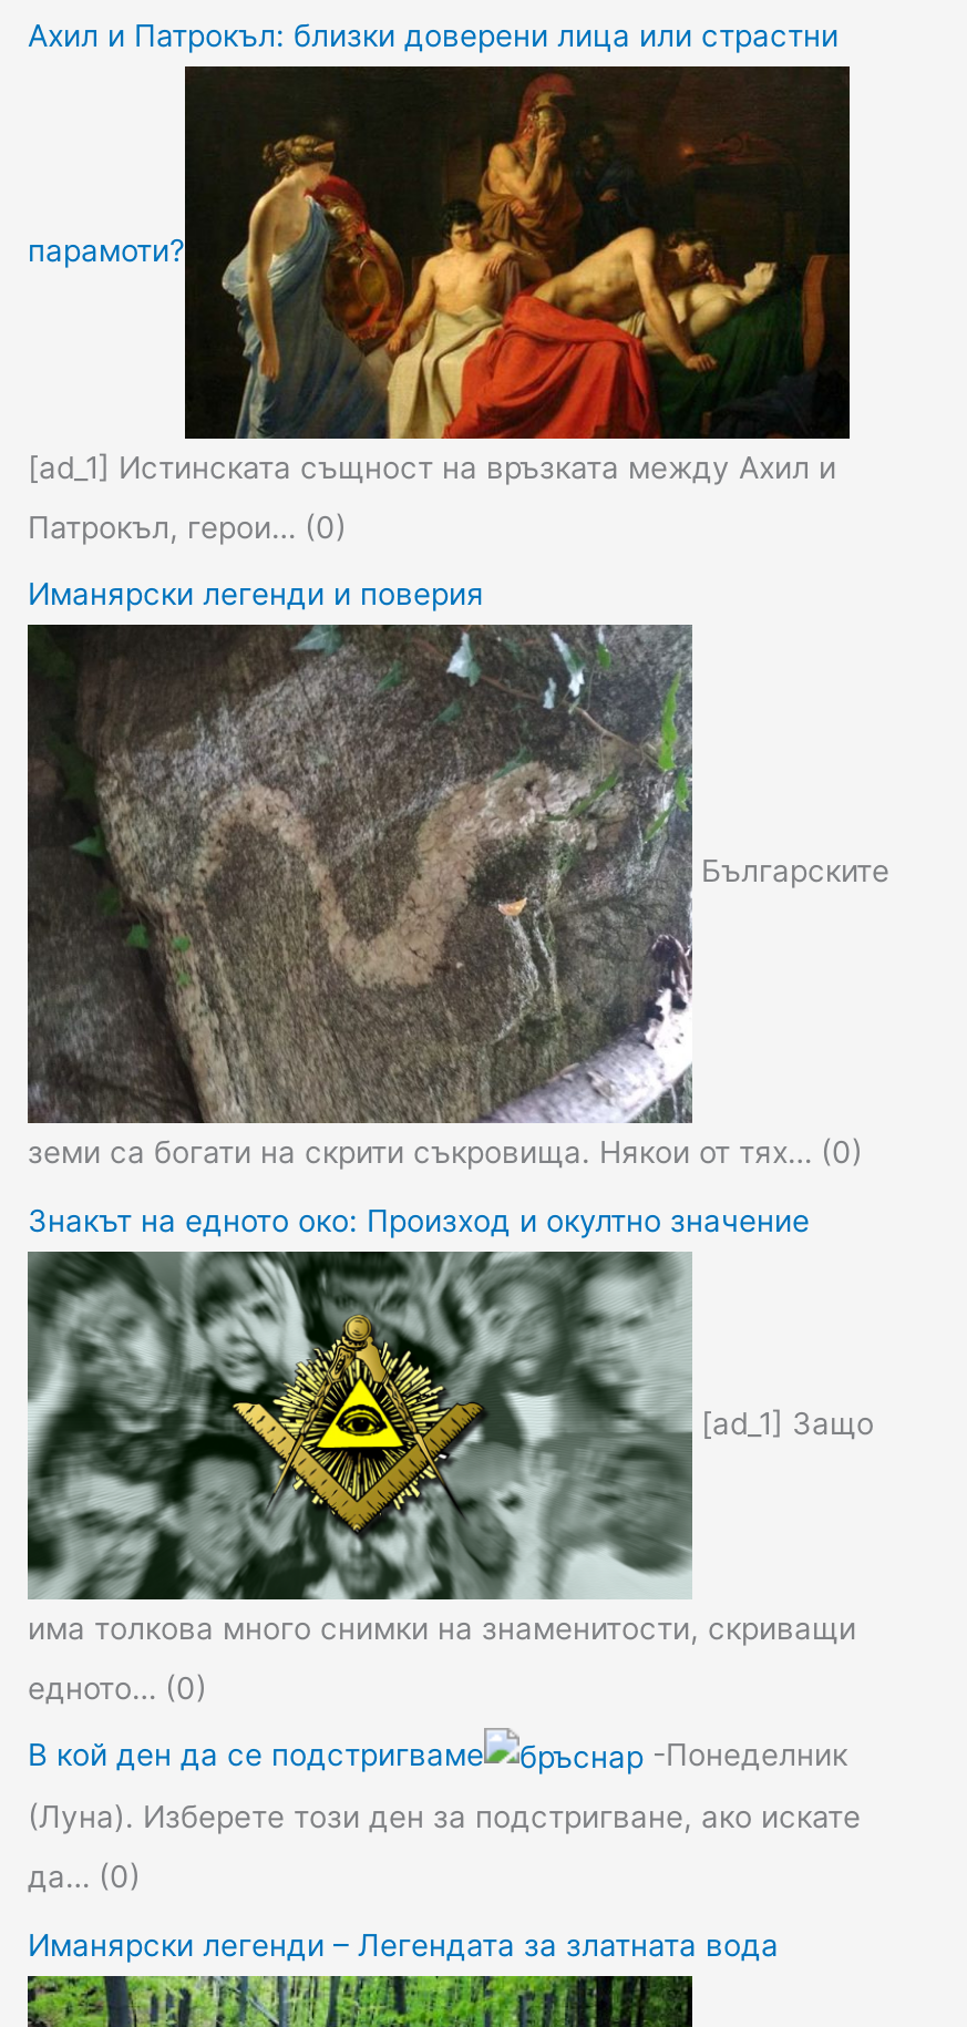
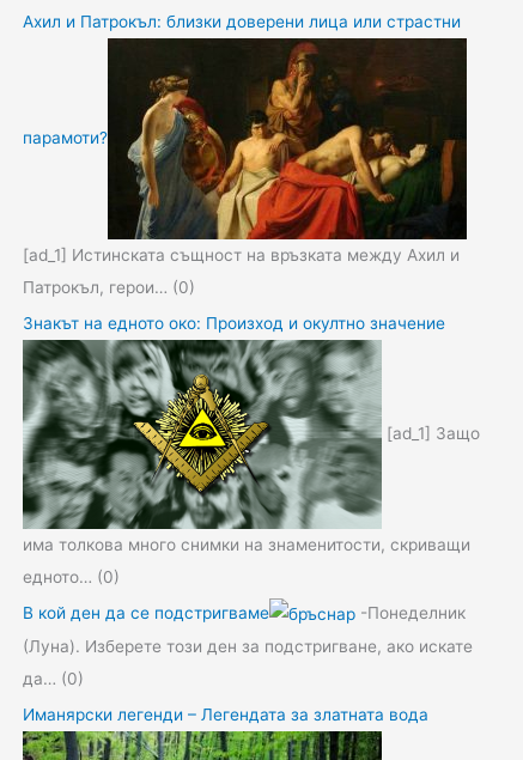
- Иманярски легенди и поверия

- [image]
- Българските

- земи са богати на скрити съкровища. Някои от тях… (0)
